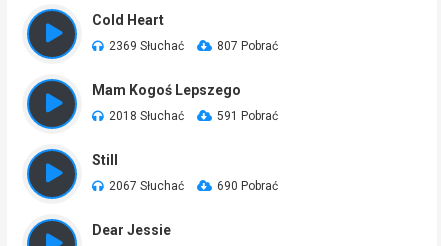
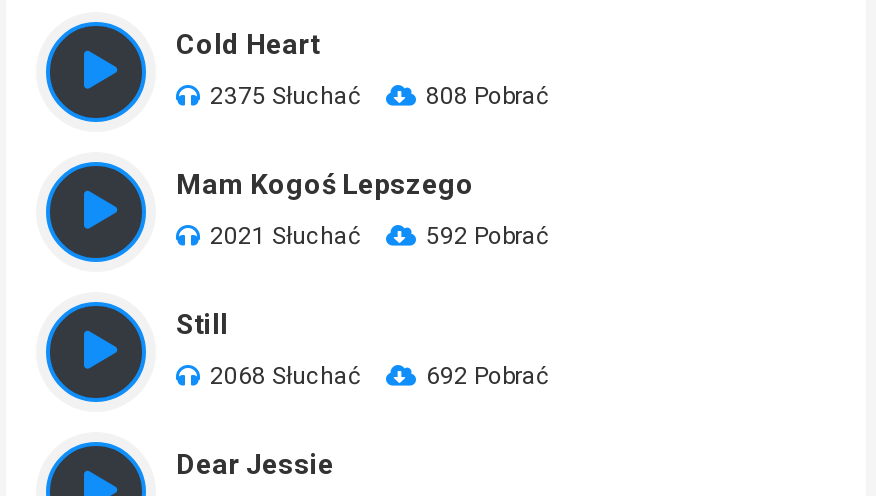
- 2369 Słuchać
+ 2375 Słuchać

- 807 Pobrać
+ 808 Pobrać

- 2018 Słuchać
+ 2021 Słuchać

- 591 Pobrać
+ 592 Pobrać

- 2067 Słuchać
+ 2068 Słuchać

- 690 Pobrać
+ 692 Pobrać
